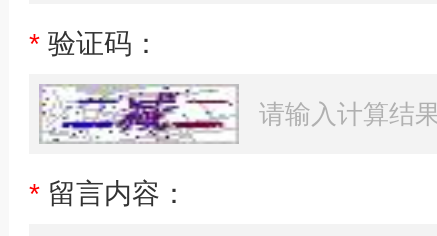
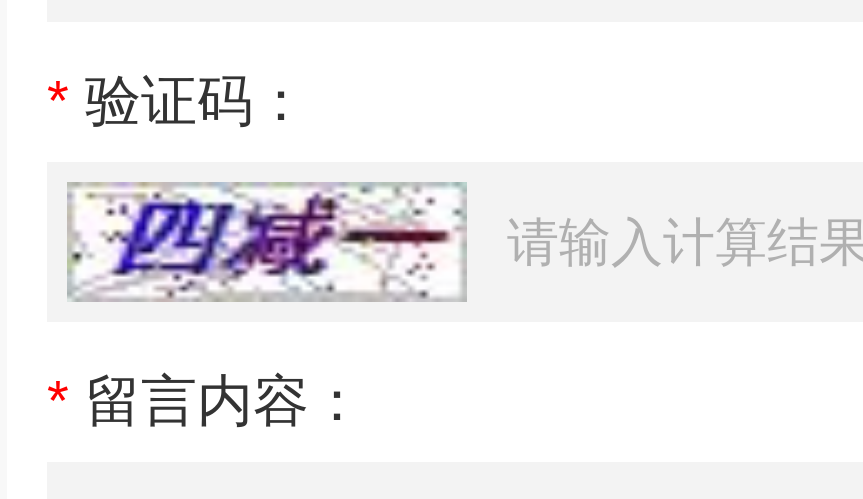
- [image]
+ [image]
